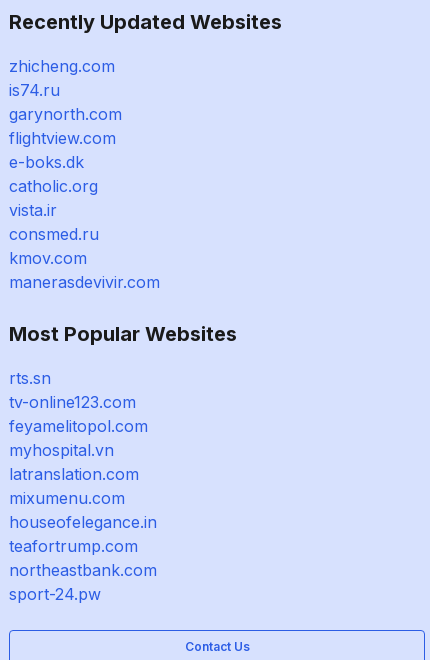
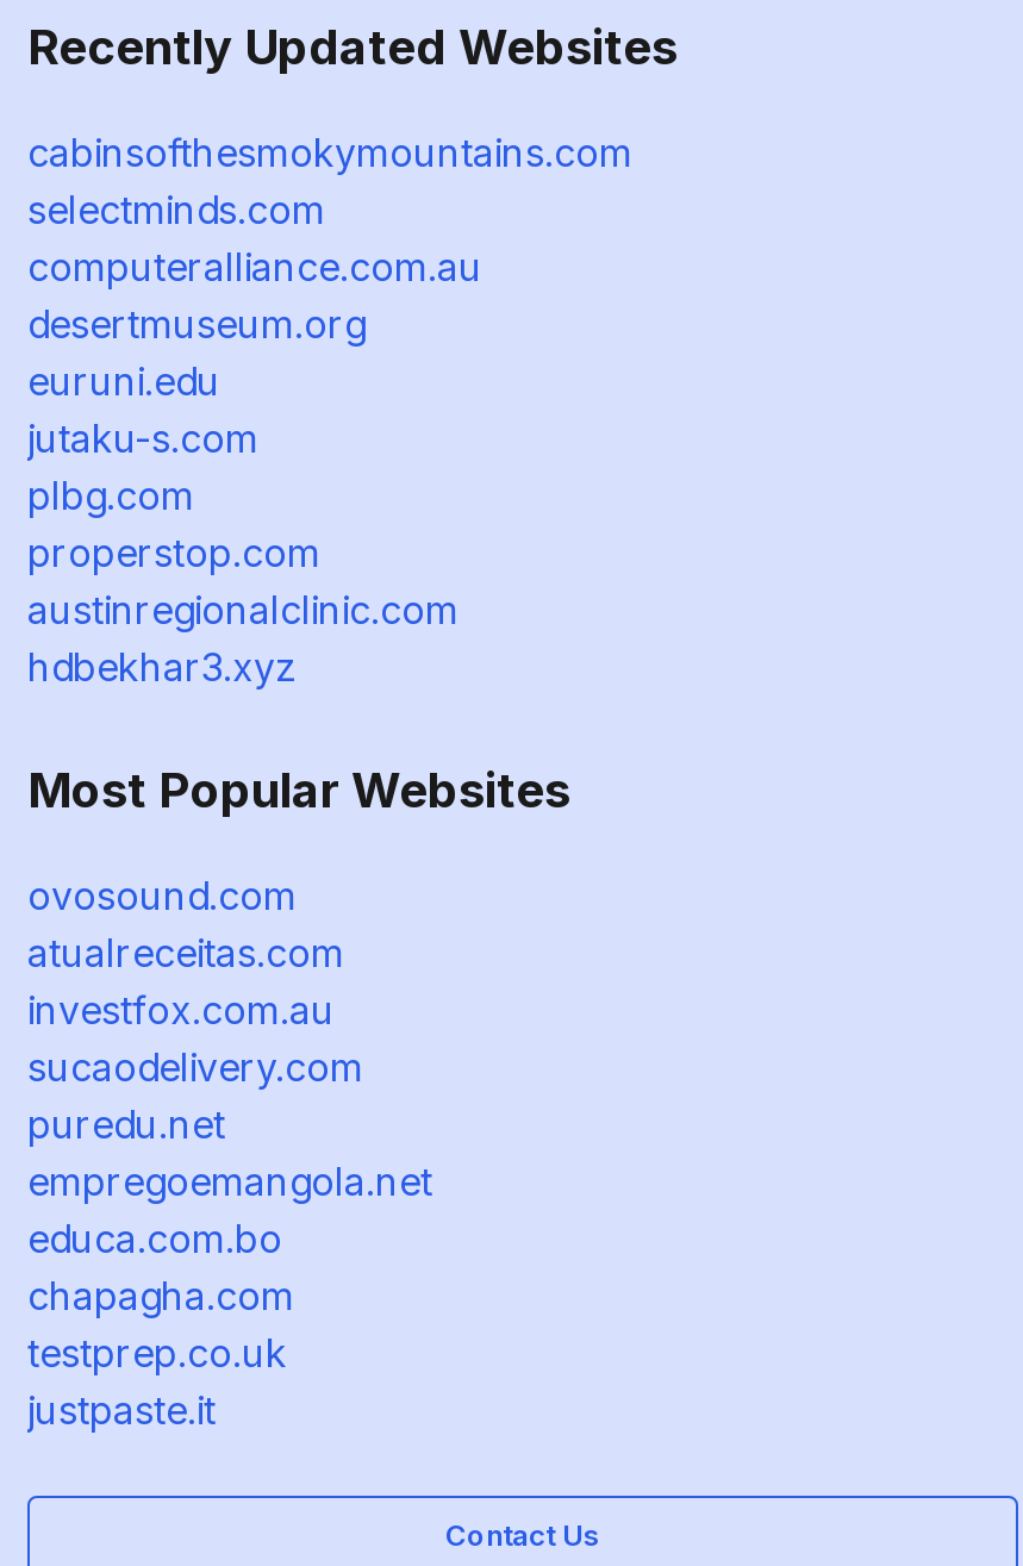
- zhicheng.com
- is74.ru
- garynorth.com
- flightview.com
- e-boks.dk
- catholic.org
- vista.ir
- consmed.ru
- kmov.com
- manerasdevivir.com
+ cabinsofthesmokymountains.com
+ selectminds.com
+ computeralliance.com.au
+ desertmuseum.org
+ euruni.edu
+ jutaku-s.com
+ plbg.com
+ properstop.com
+ austinregionalclinic.com
+ hdbekhar3.xyz

- rts.sn
- tv-online123.com
- feyamelitopol.com
- myhospital.vn
- latranslation.com
- mixumenu.com
- houseofelegance.in
- teafortrump.com
- northeastbank.com
- sport-24.pw
+ ovosound.com
+ atualreceitas.com
+ investfox.com.au
+ sucaodelivery.com
+ puredu.net
+ empregoemangola.net
+ educa.com.bo
+ chapagha.com
+ testprep.co.uk
+ justpaste.it
